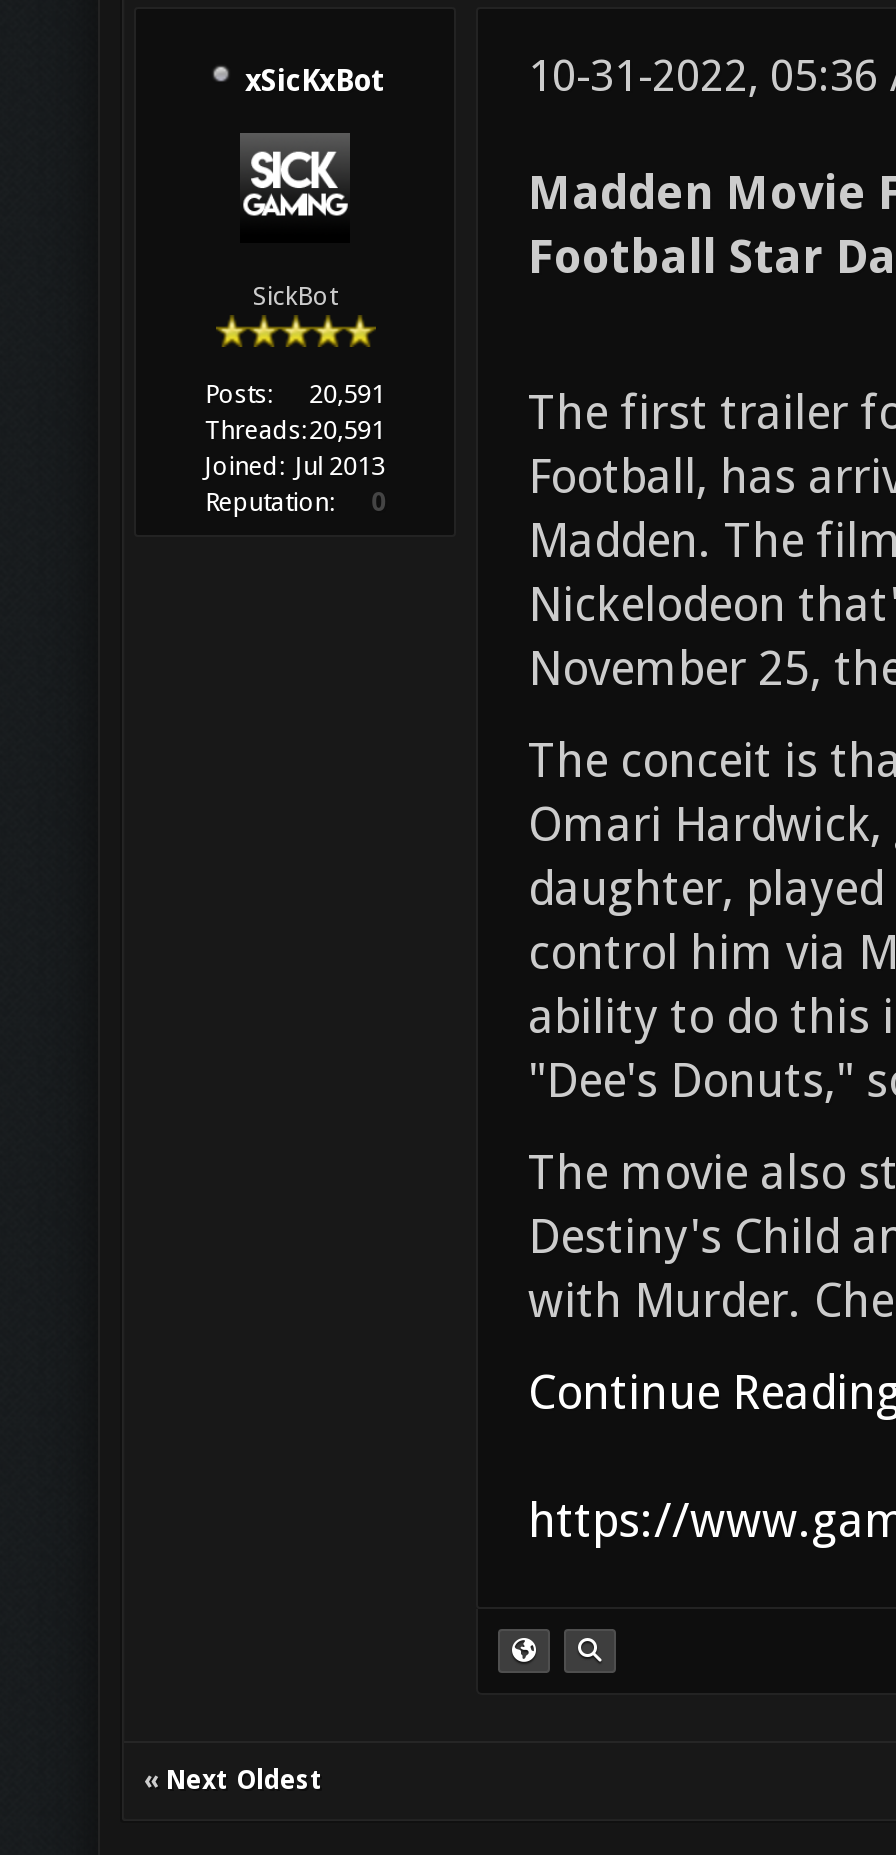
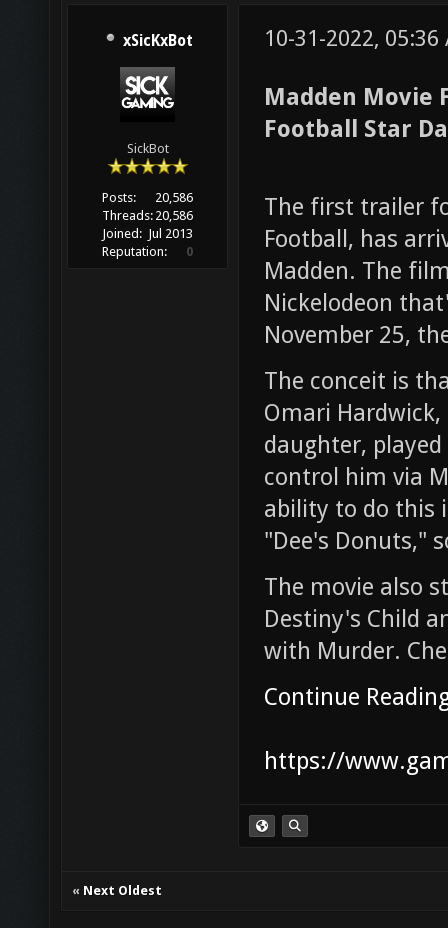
- Posts: 20,591
+ Posts: 20,586

- Threads: 20,591
+ Threads: 20,586
